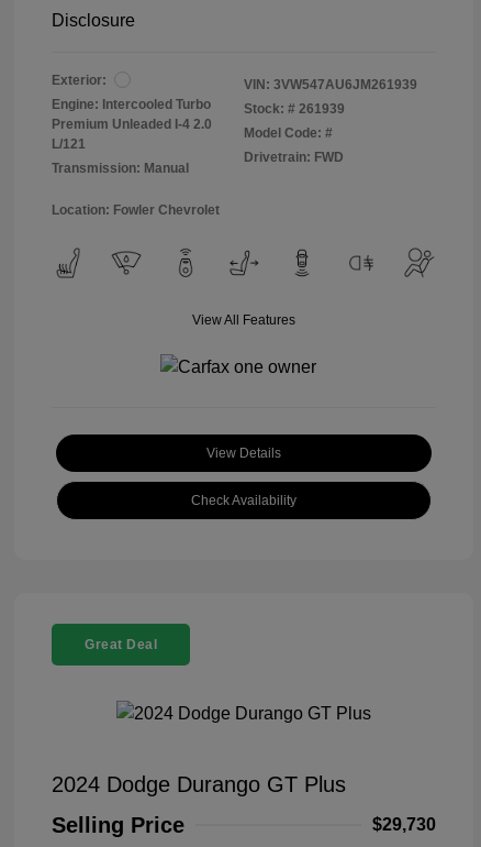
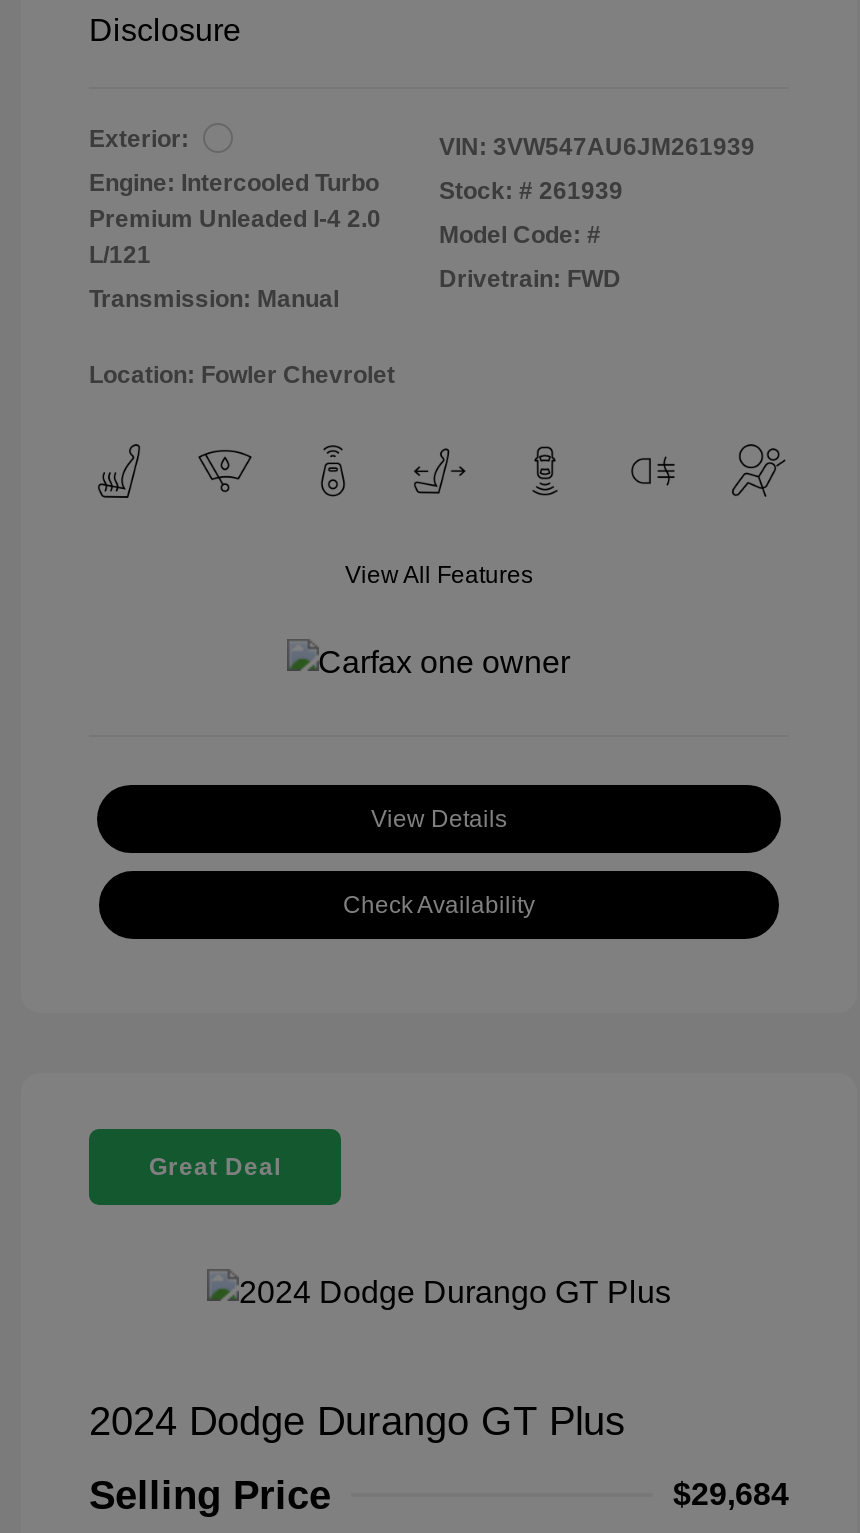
- $29,730
+ $29,684
